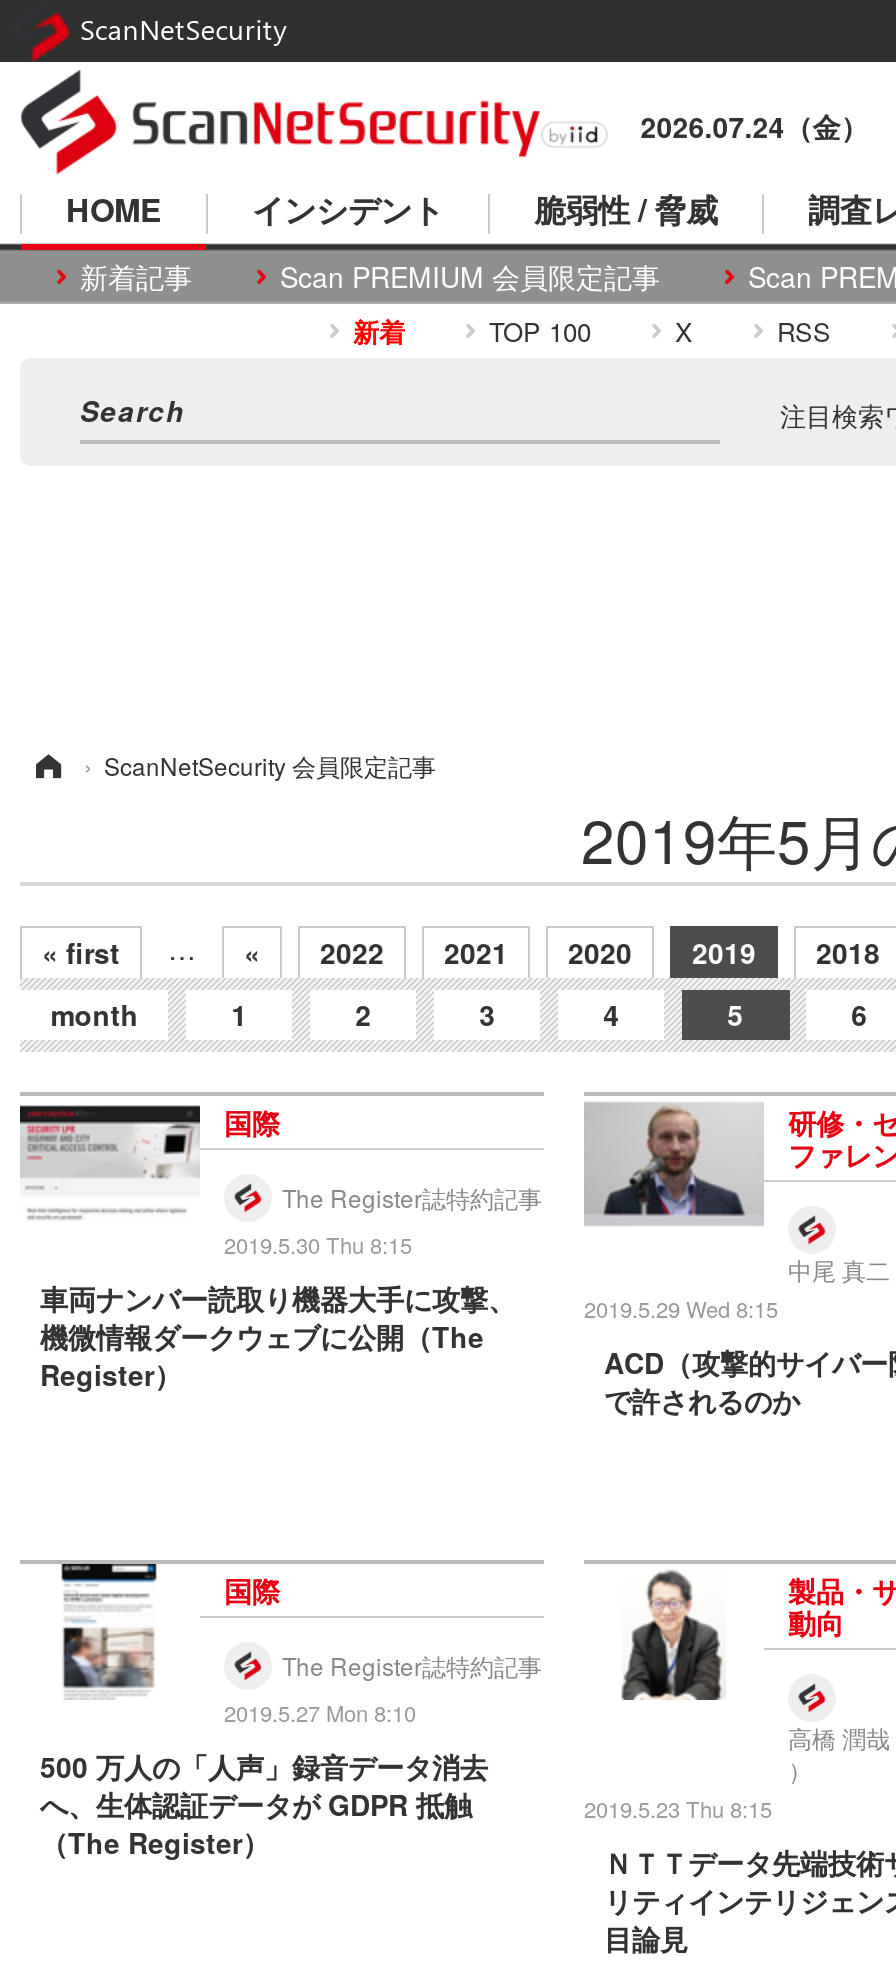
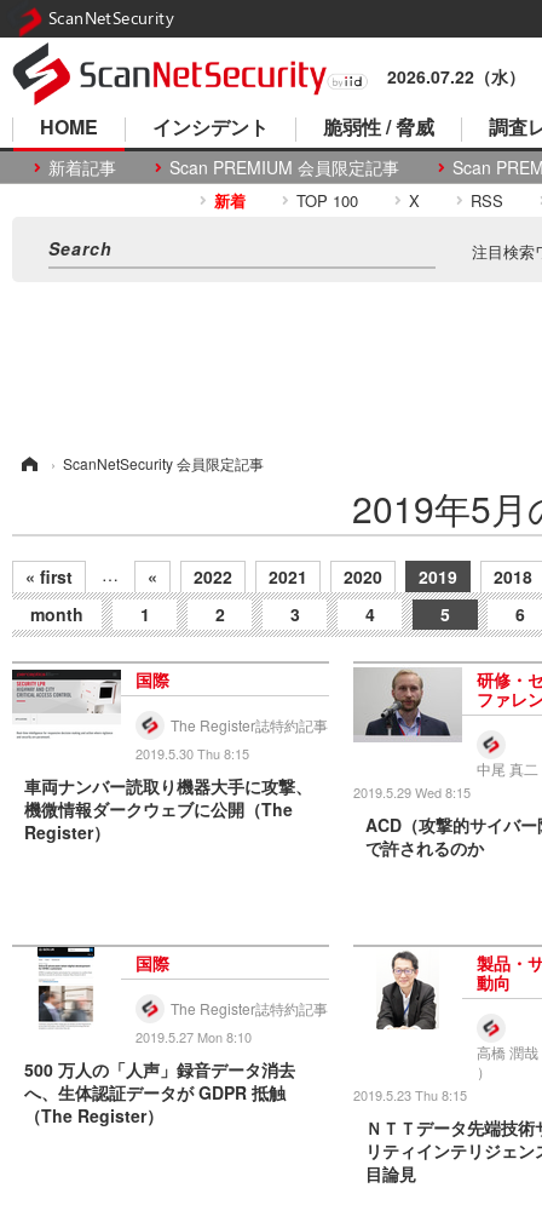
- 2026.07.24（金）
+ 2026.07.22（水）
